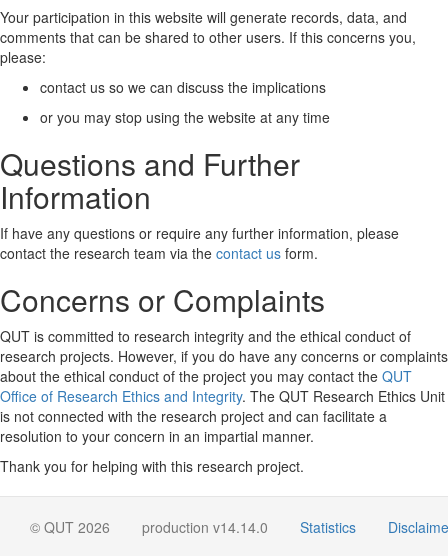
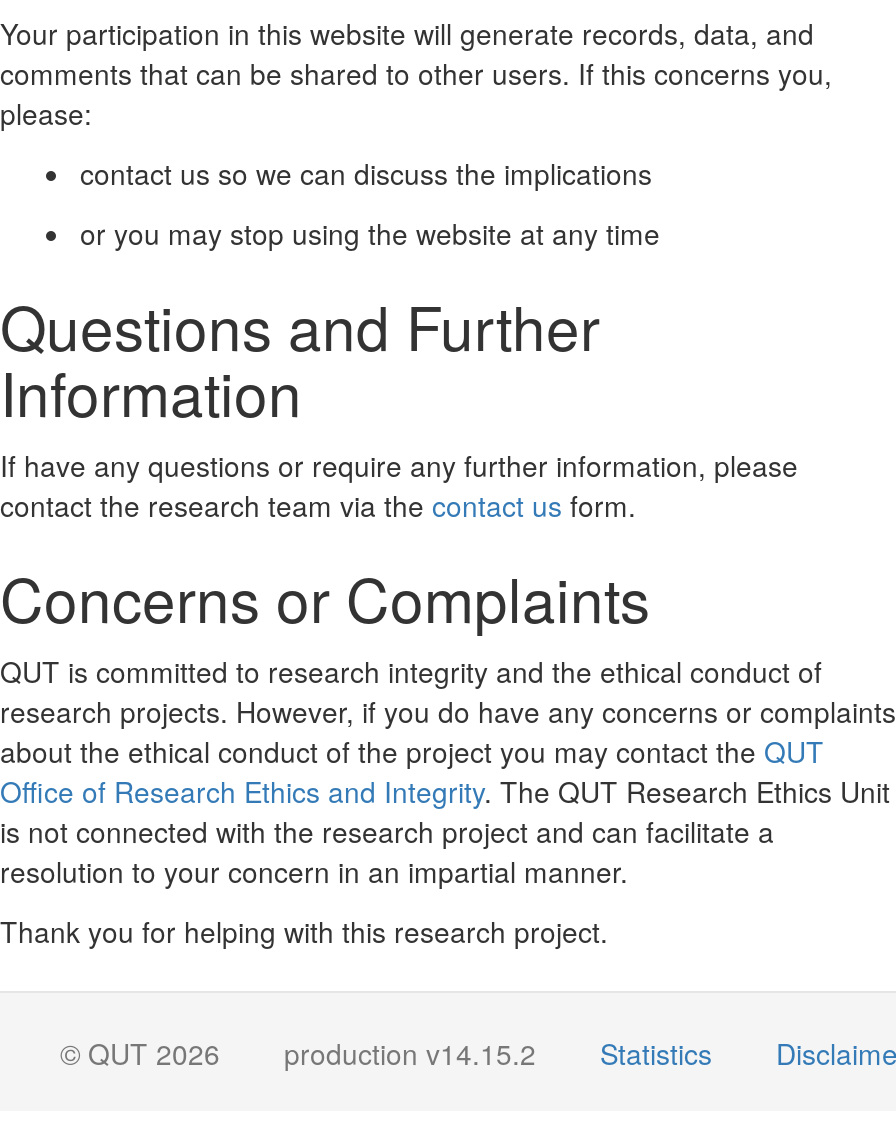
- production v14.14.0
+ production v14.15.2
